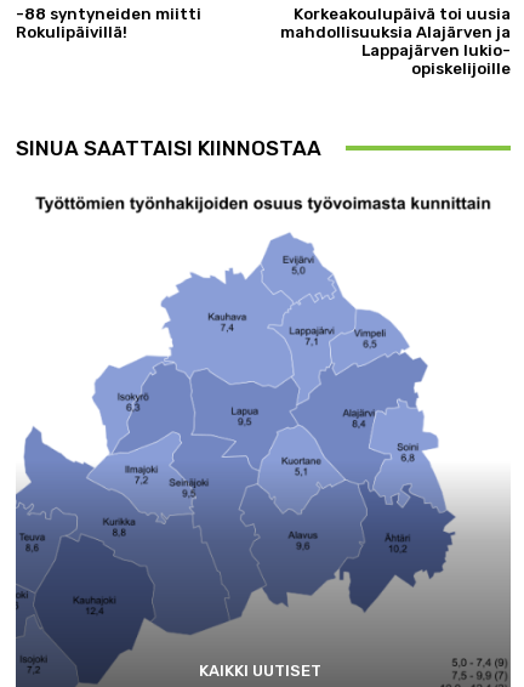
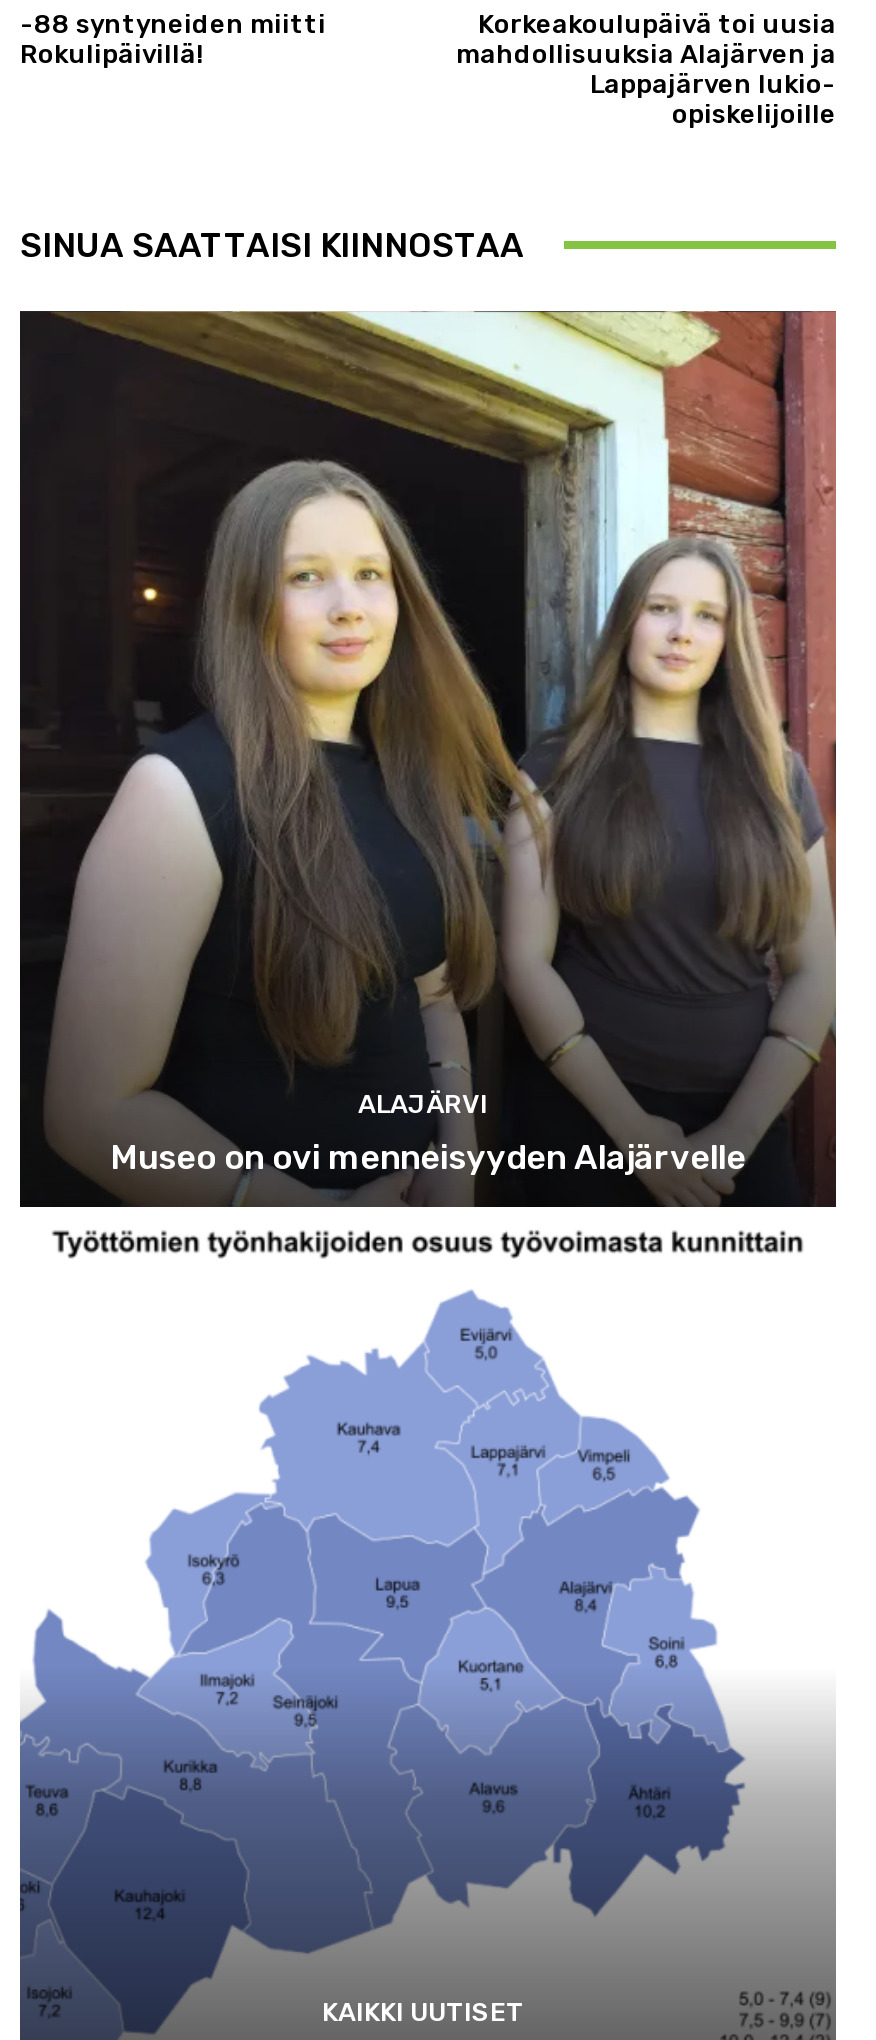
+ [image]
+ ALAJÄRVI
+ Museo on ovi menneisyyden Alajärvelle
